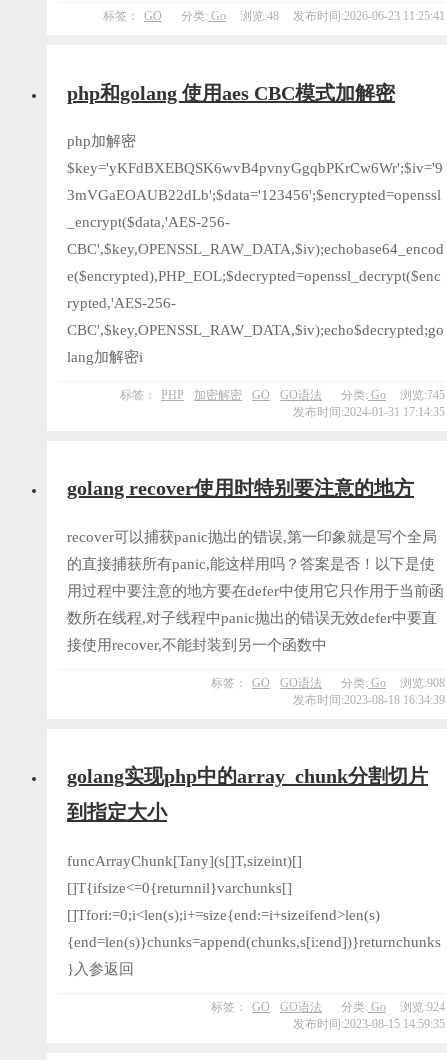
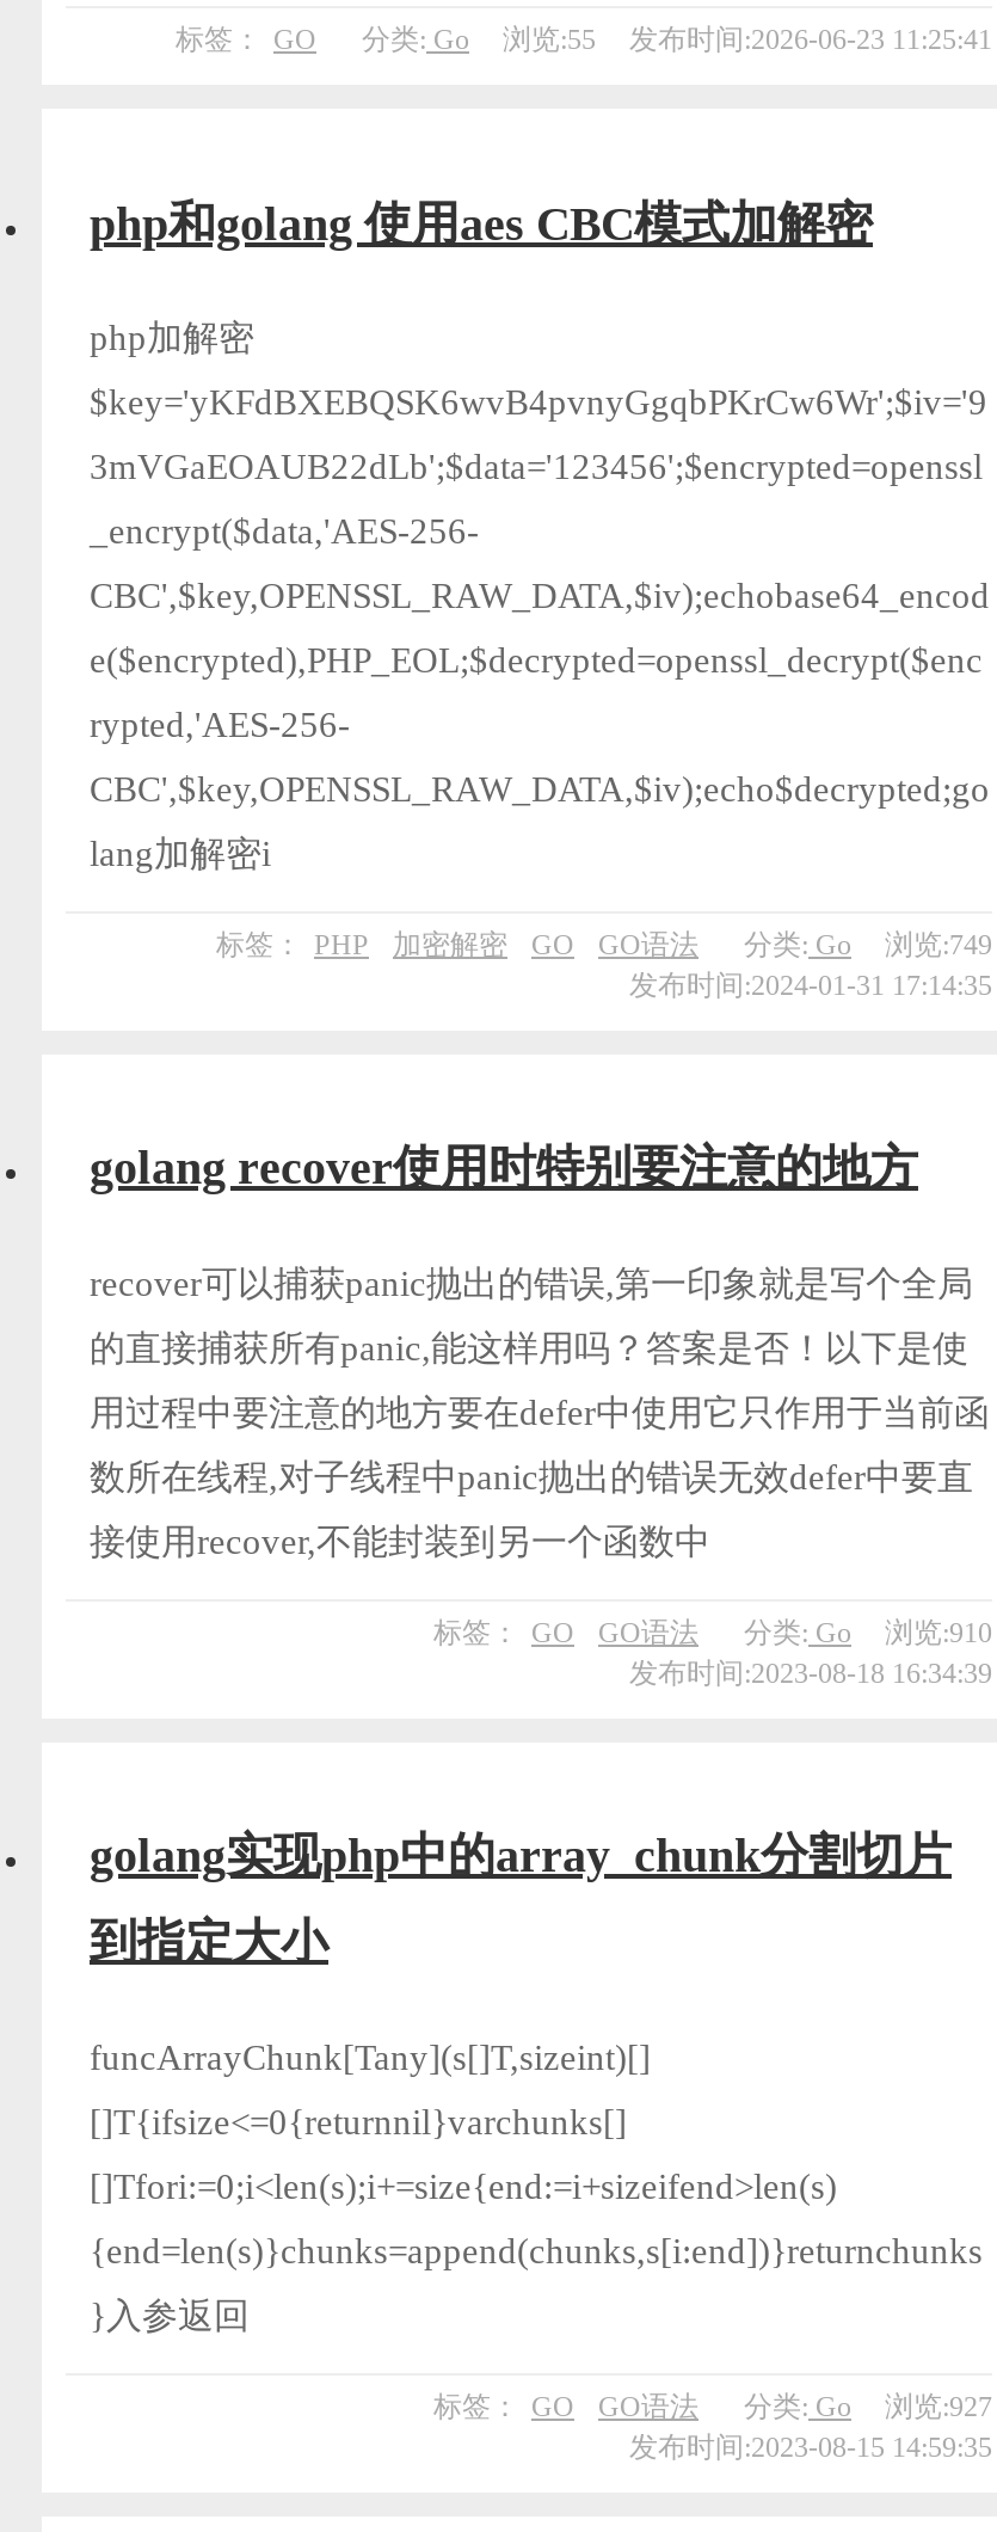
- 标签： GO 分类: Go 浏览:48 发布时间:2026-06-23 11:25:41
+ 标签： GO 分类: Go 浏览:55 发布时间:2026-06-23 11:25:41

- 标签： PHP 加密解密 GO GO语法 分类: Go 浏览:745
+ 标签： PHP 加密解密 GO GO语法 分类: Go 浏览:749

- 标签： GO GO语法 分类: Go 浏览:908
+ 标签： GO GO语法 分类: Go 浏览:910

- 标签： GO GO语法 分类: Go 浏览:924
+ 标签： GO GO语法 分类: Go 浏览:927
